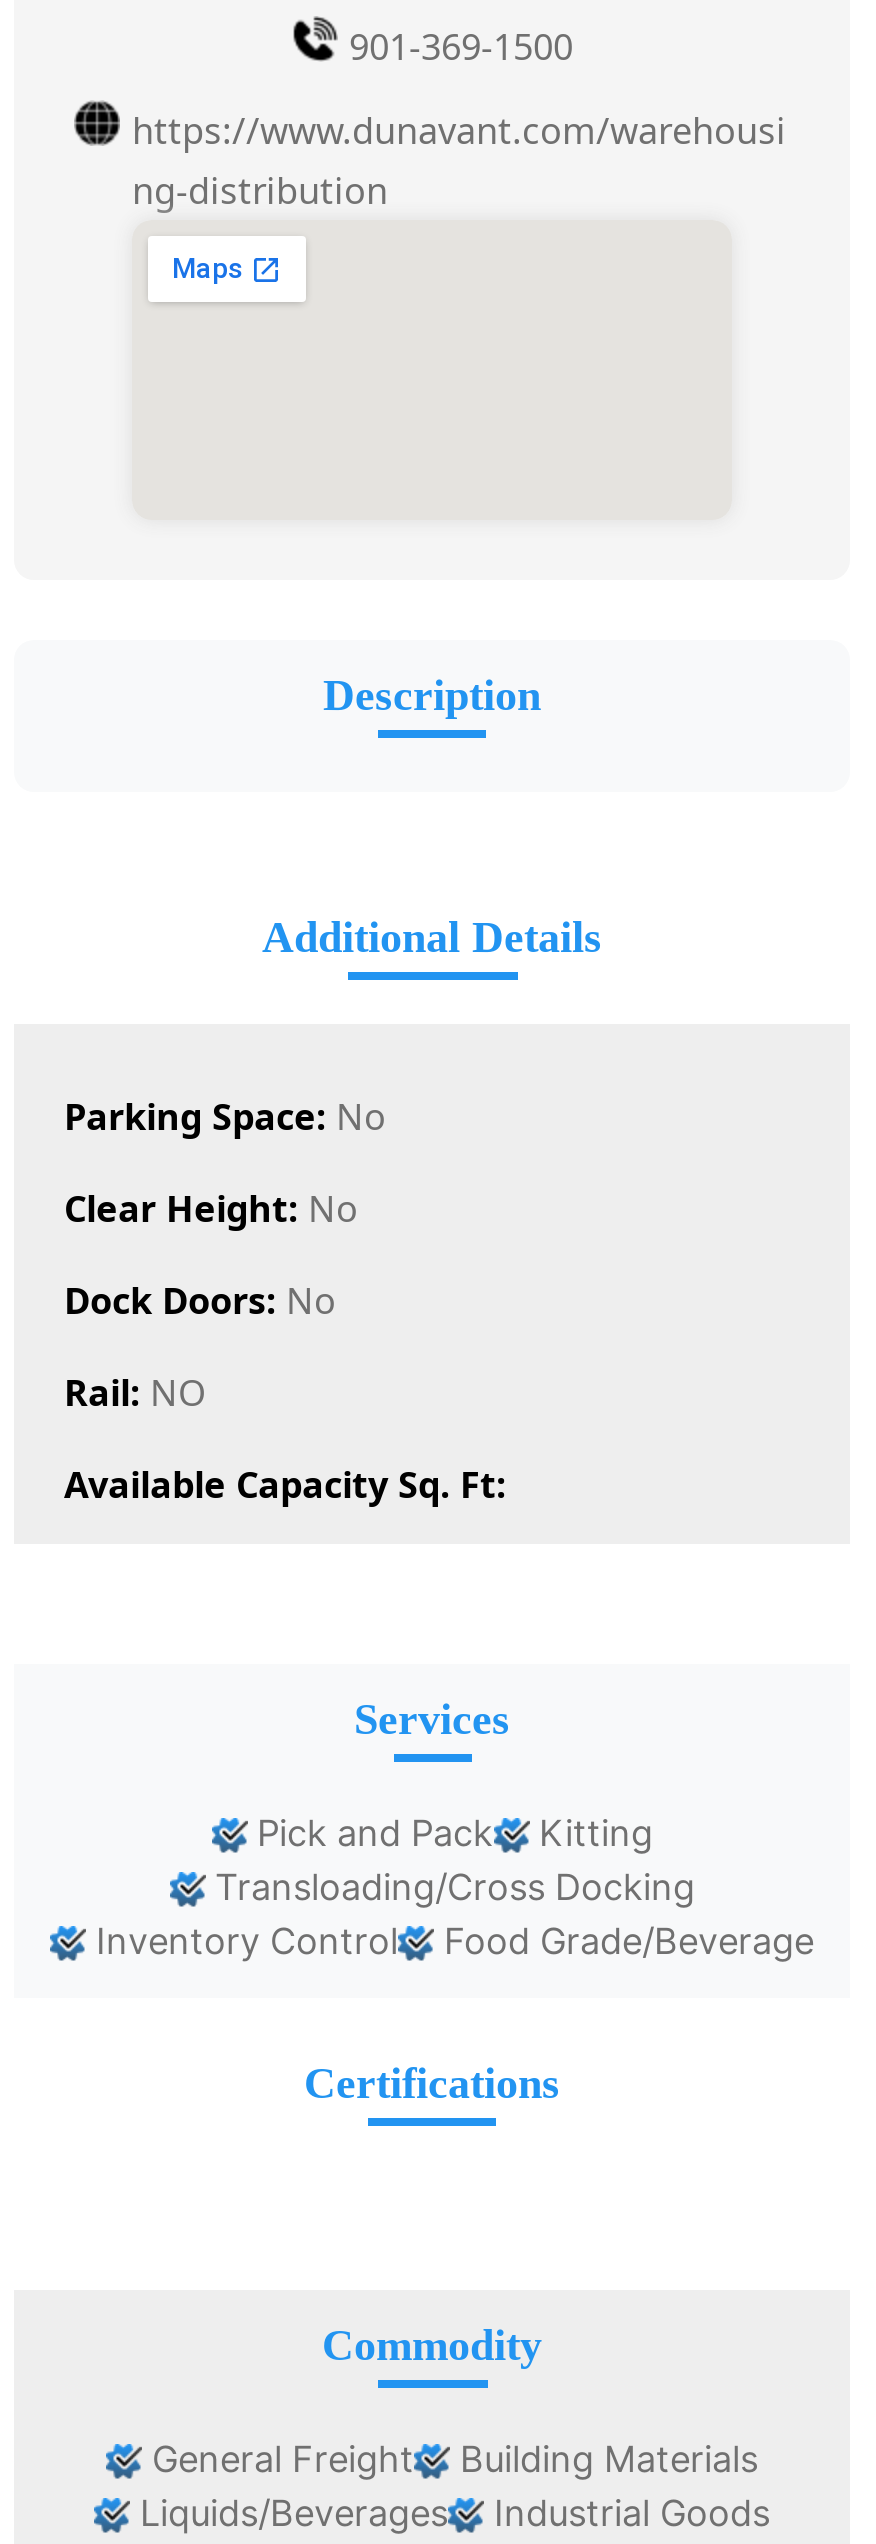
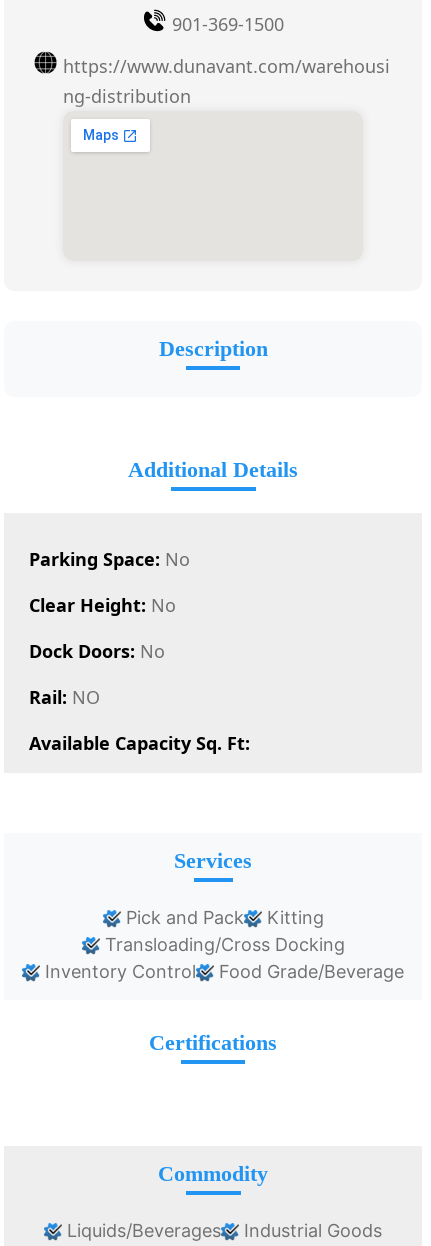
- General Freight
- Building Materials
